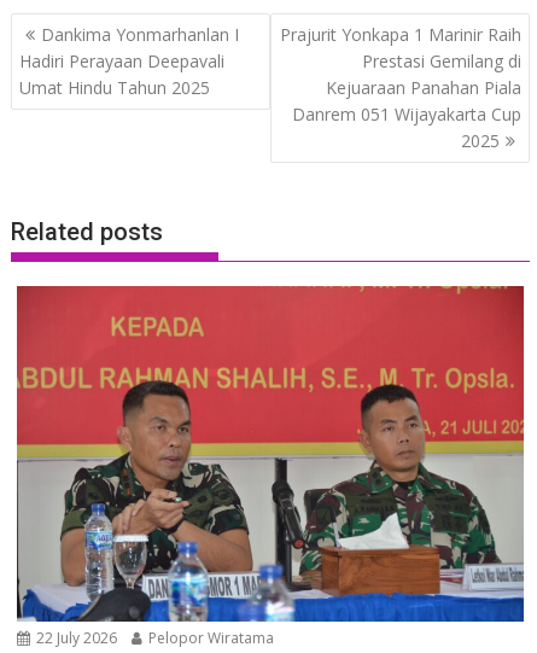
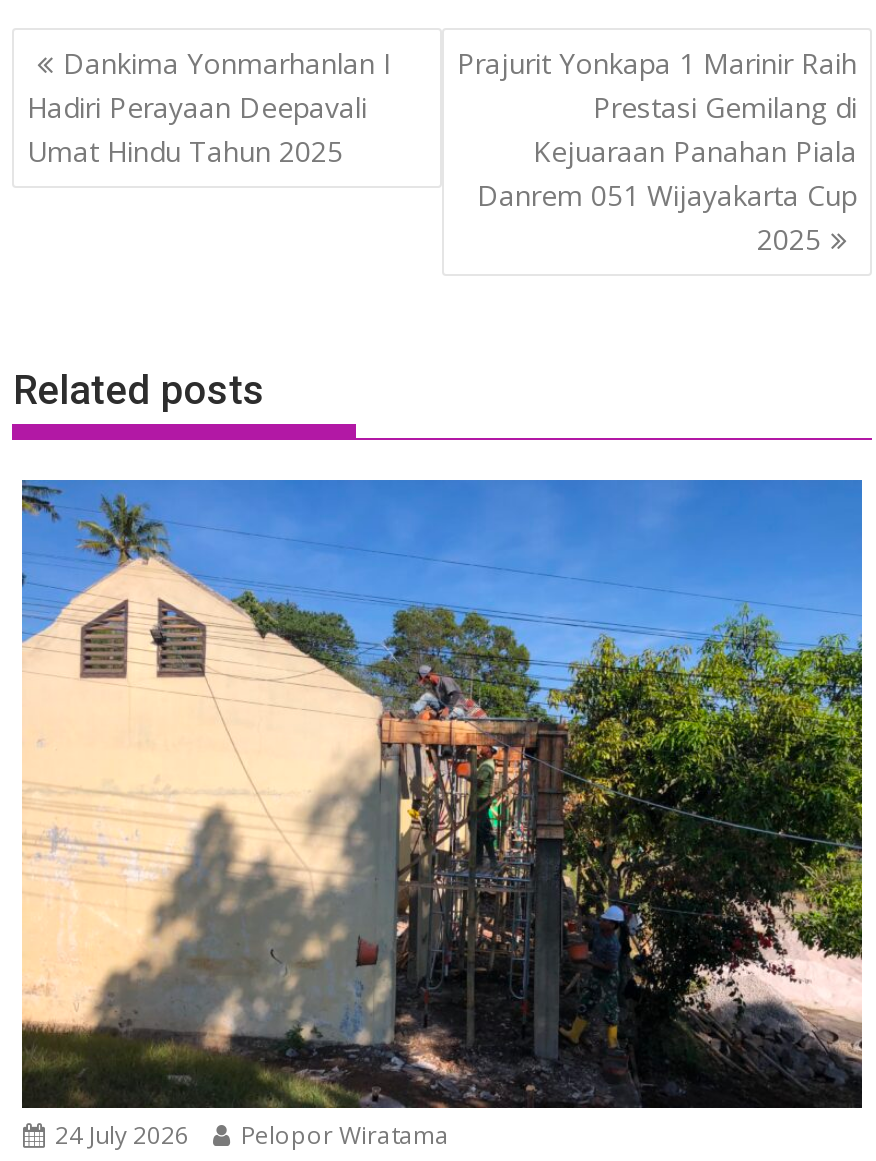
- [image]
- 22 July 2026 Pelopor Wiratama
+ [image]
+ 24 July 2026 Pelopor Wiratama
